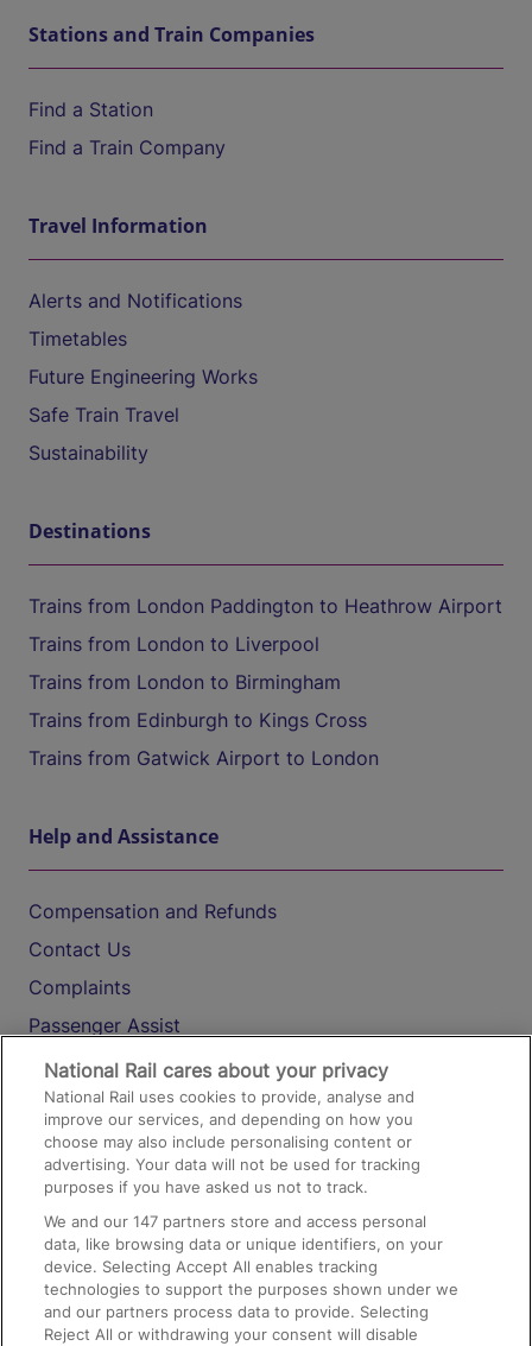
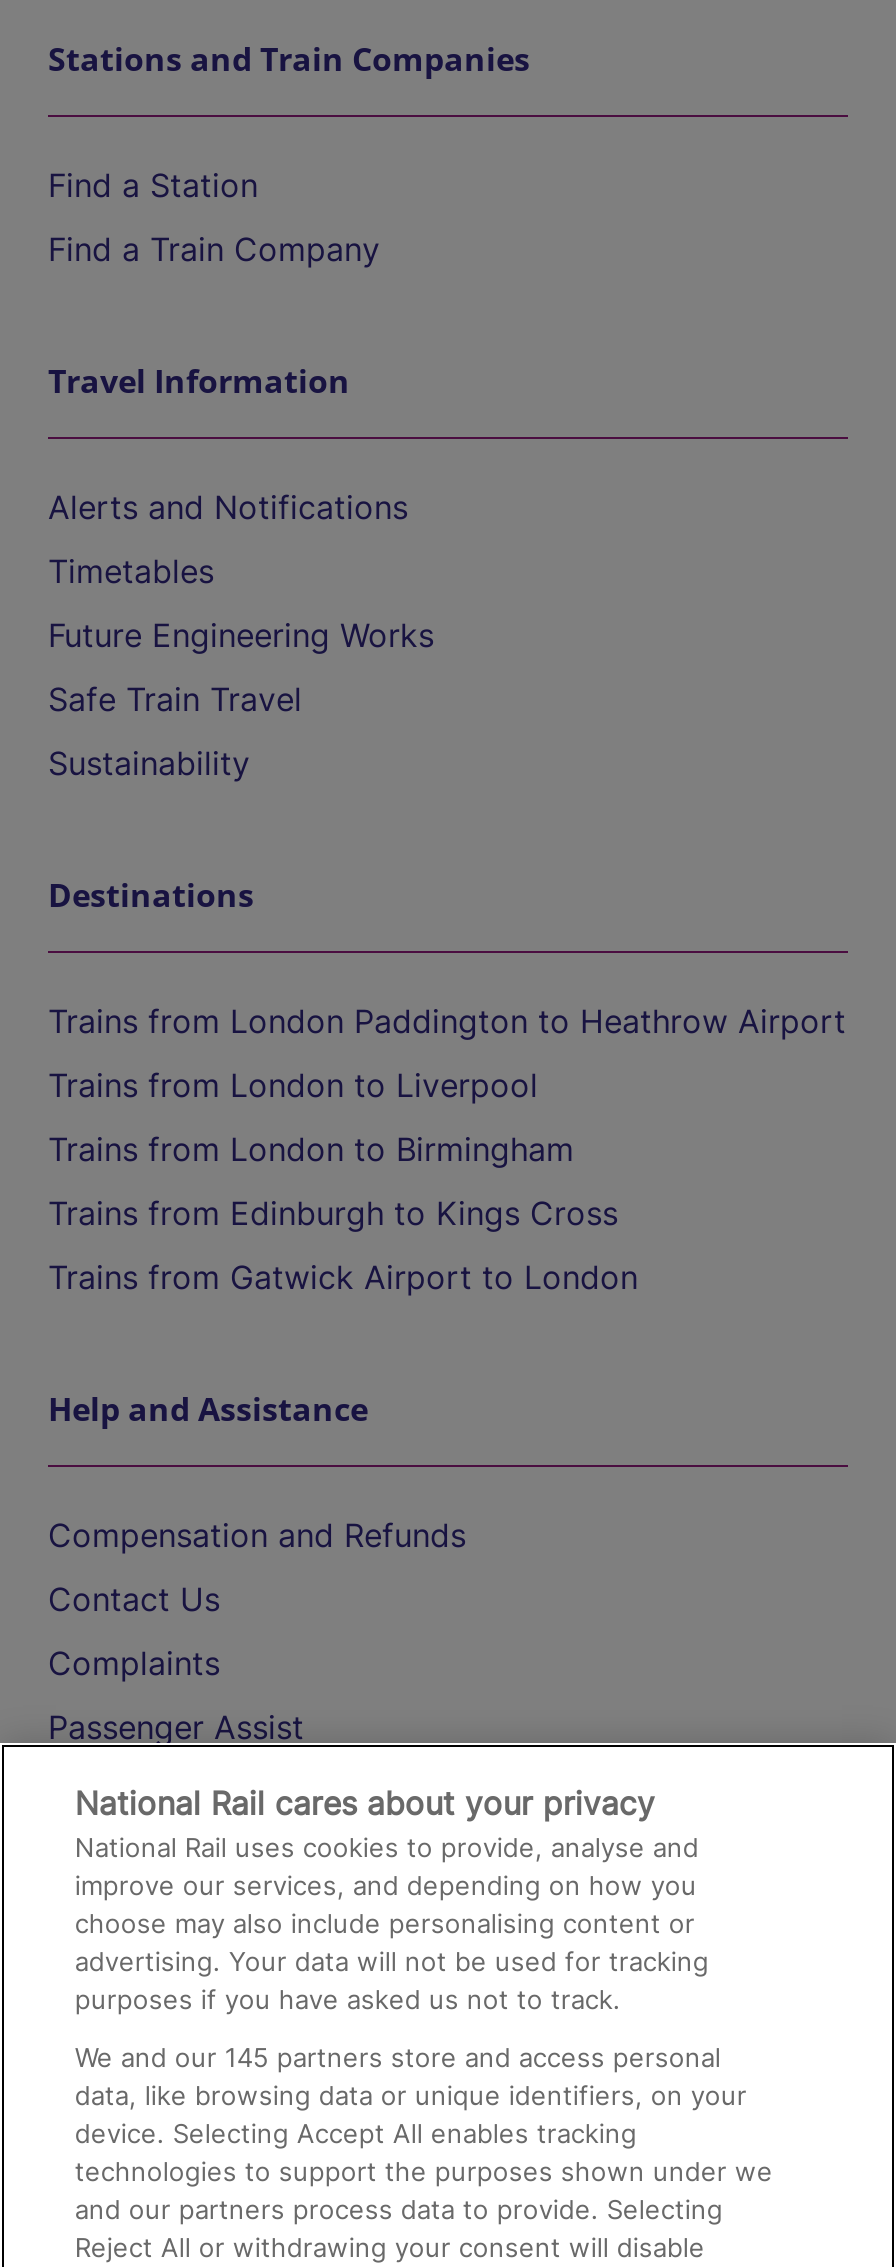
- We and our 147 partners store and access personal
+ We and our 145 partners store and access personal
